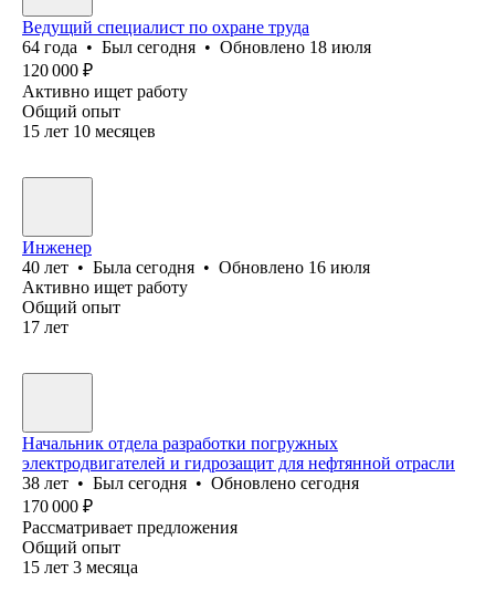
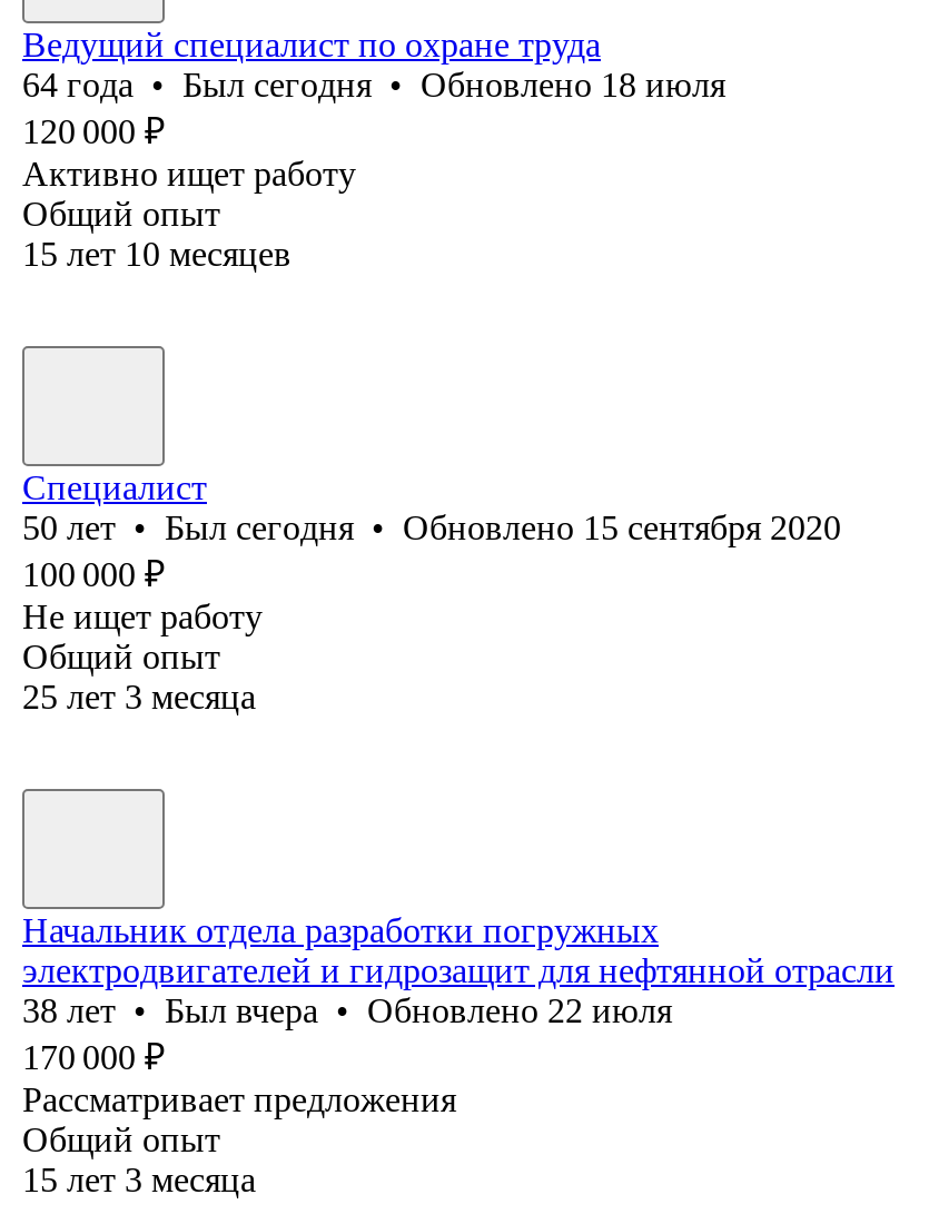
- Инженер
- 40 лет • Была сегодня • Обновлено 16 июля
- Активно ищет работу
+ Специалист
+ 50 лет • Был сегодня • Обновлено 15 сентября 2020
+ 100 000 ₽
+ Не ищет работу

- 17 лет
+ 25 лет 3 месяца

- 38 лет • Был сегодня • Обновлено сегодня
+ 38 лет • Был вчера • Обновлено 22 июля
